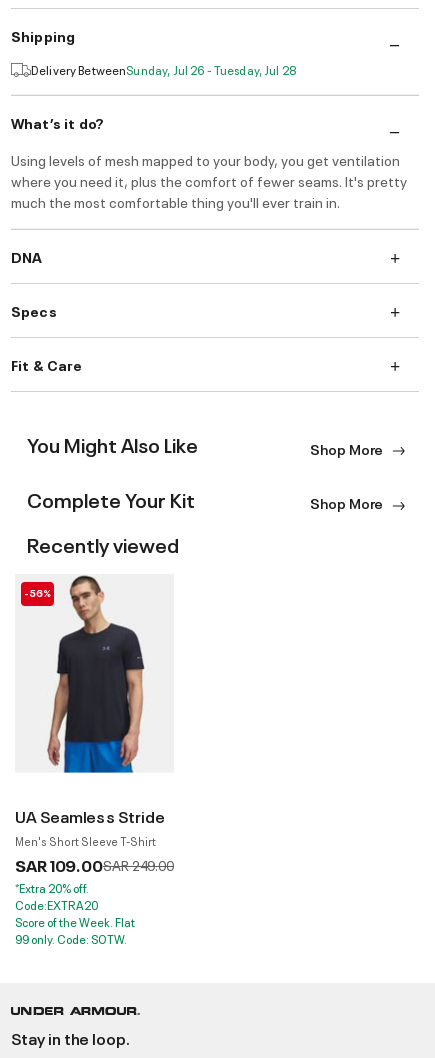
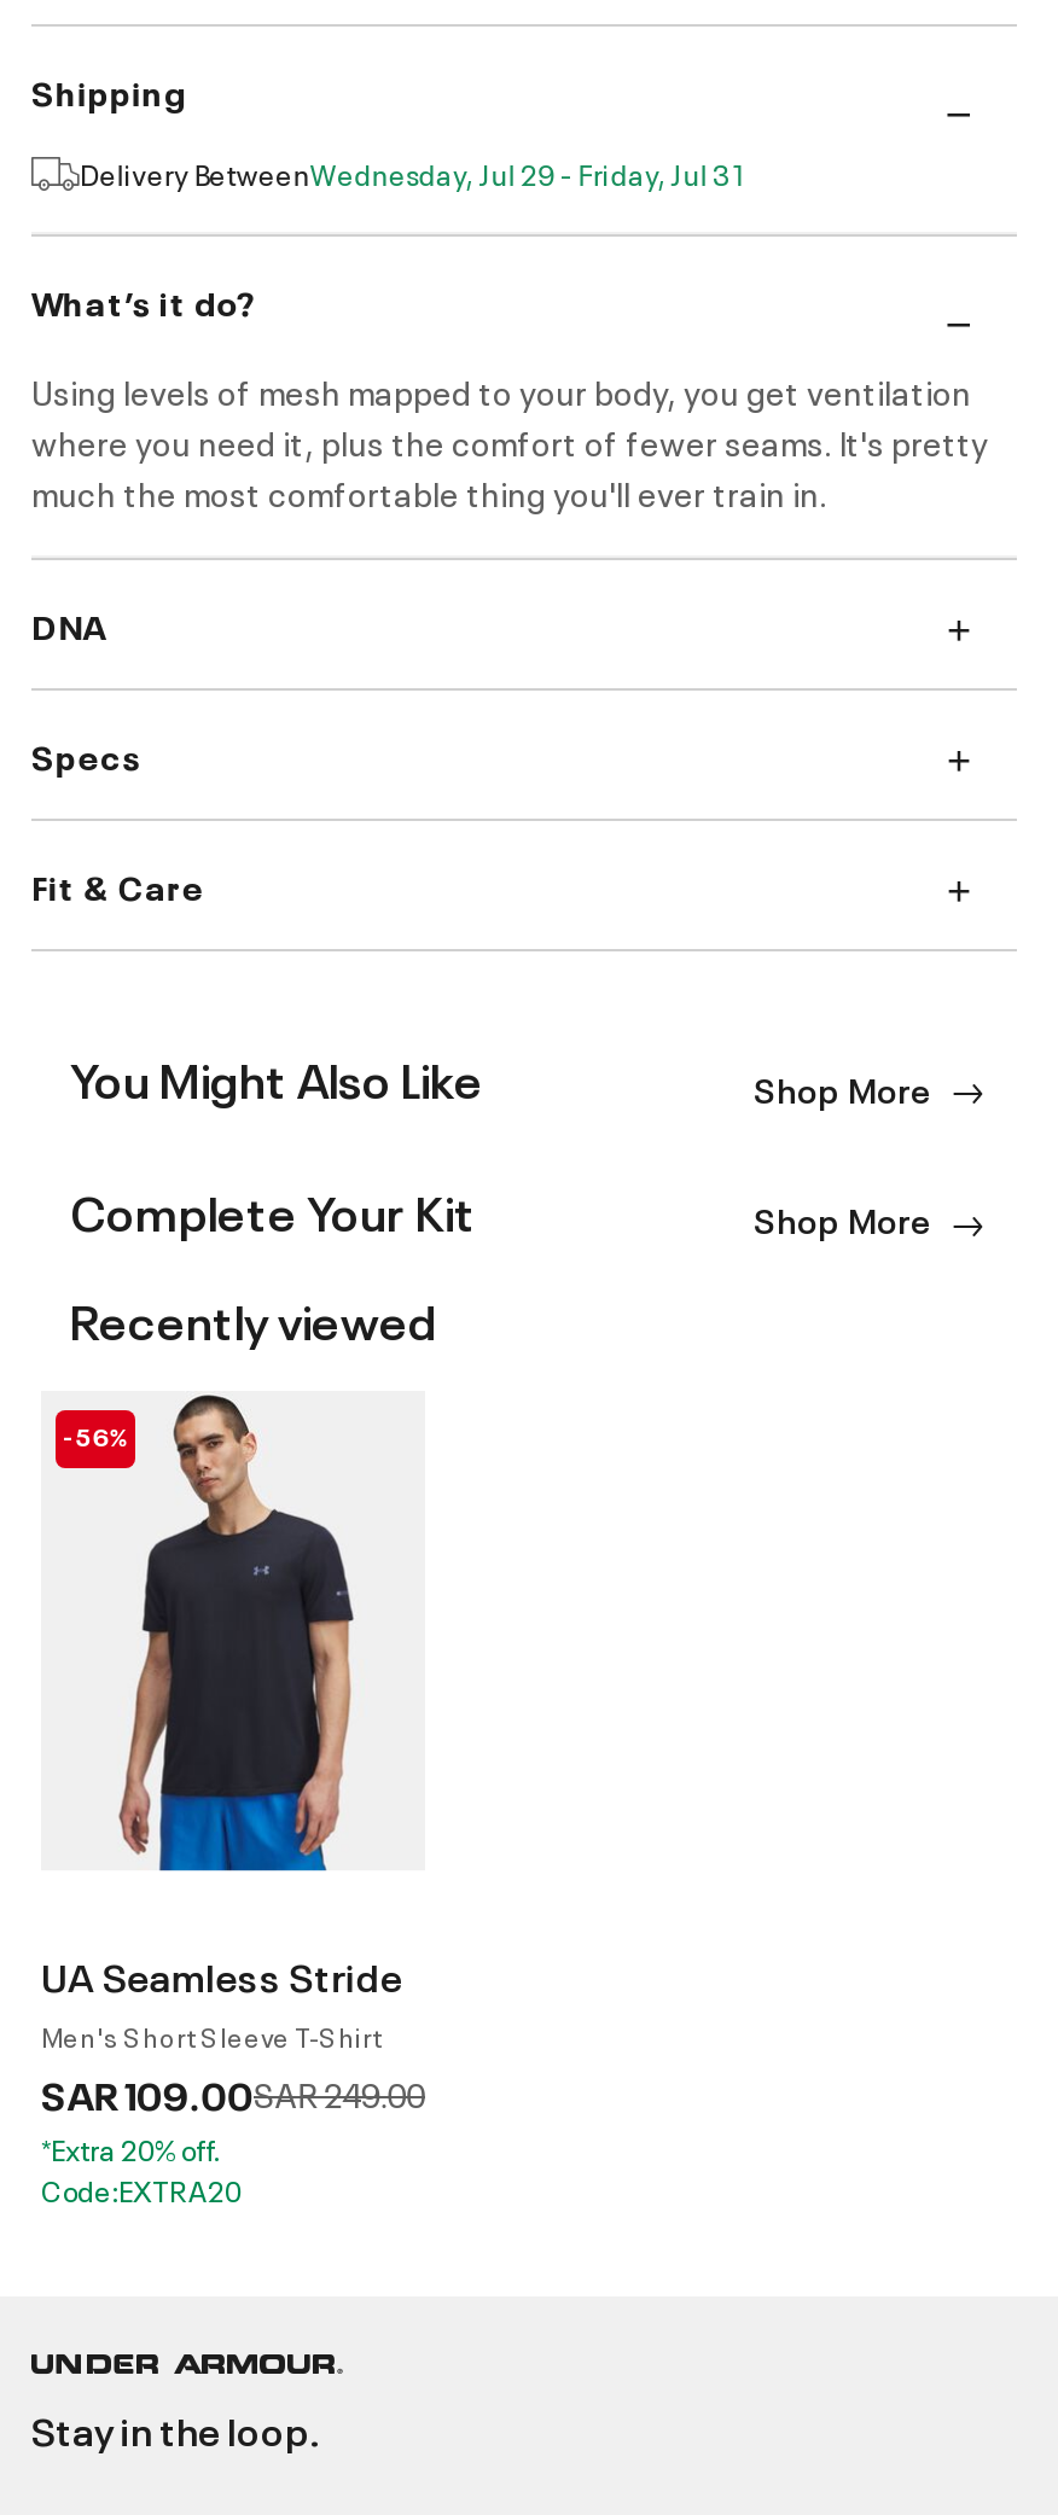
- Delivery BetweenSunday, Jul 26 - Tuesday, Jul 28
+ Delivery BetweenWednesday, Jul 29 - Friday, Jul 31

- Score of the Week. Flat
- 99 only. Code: SOTW.
